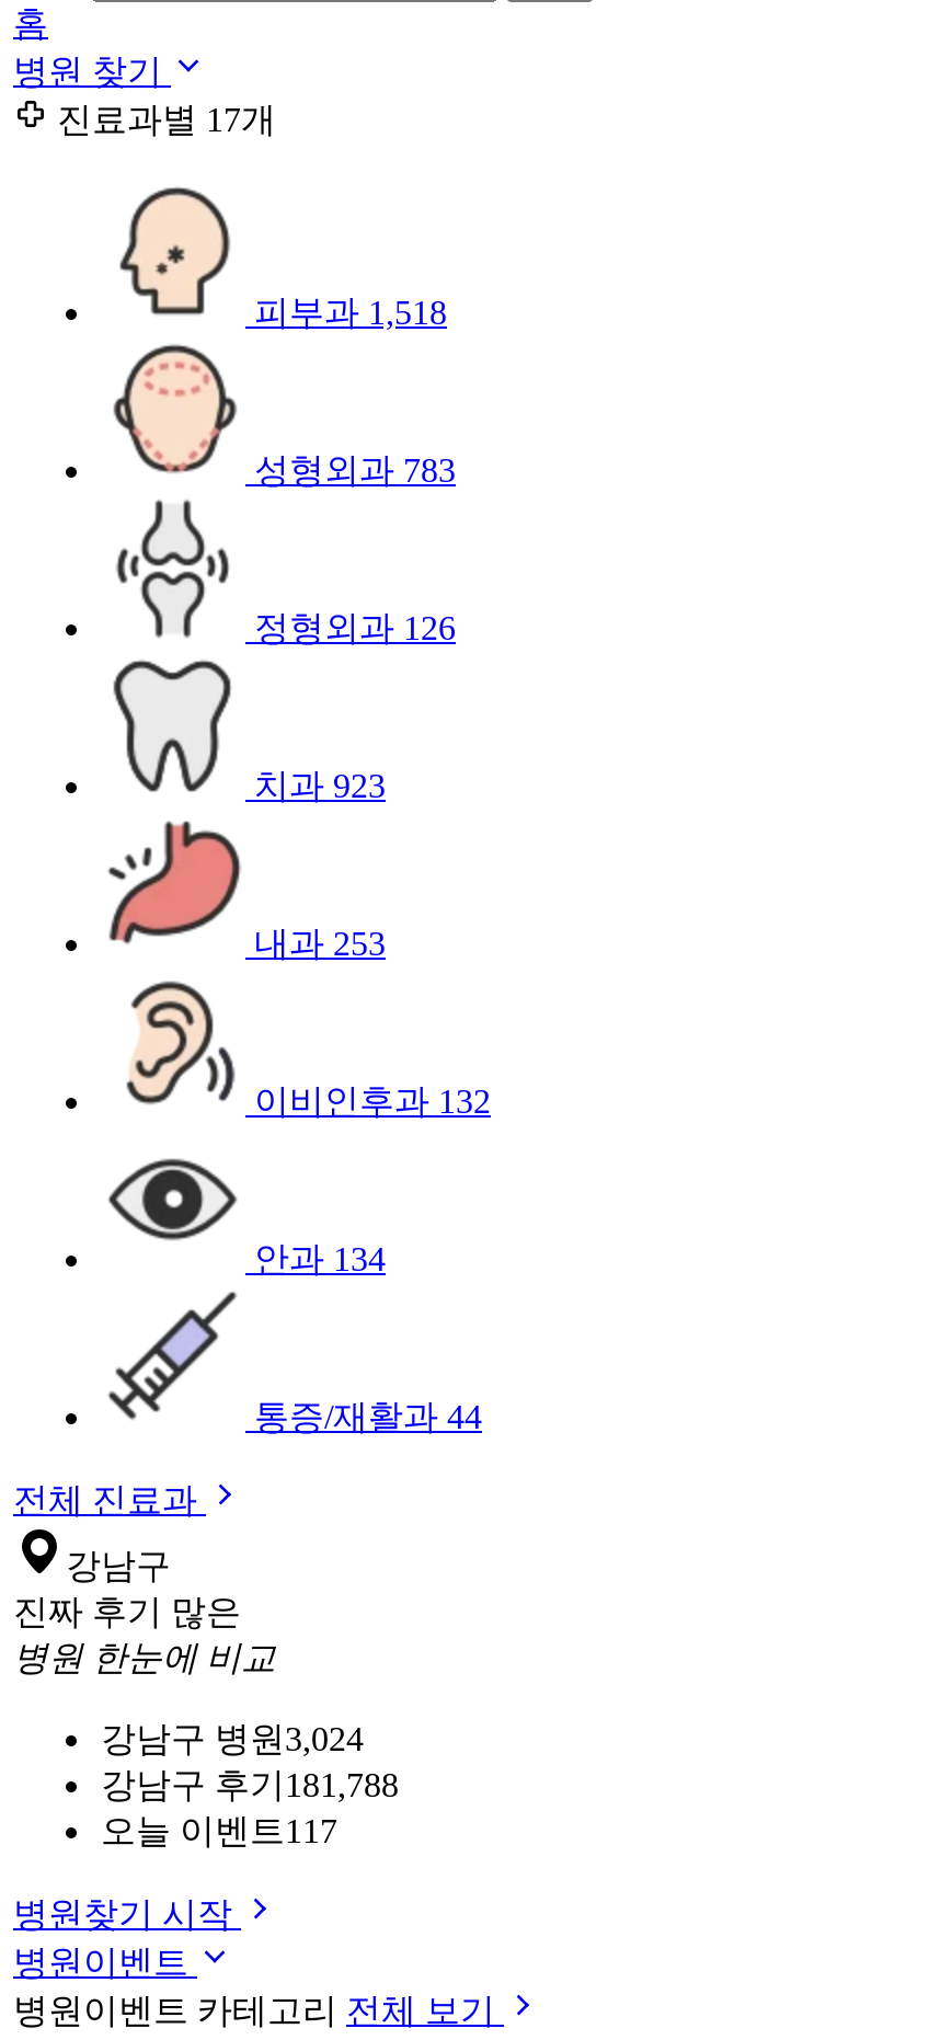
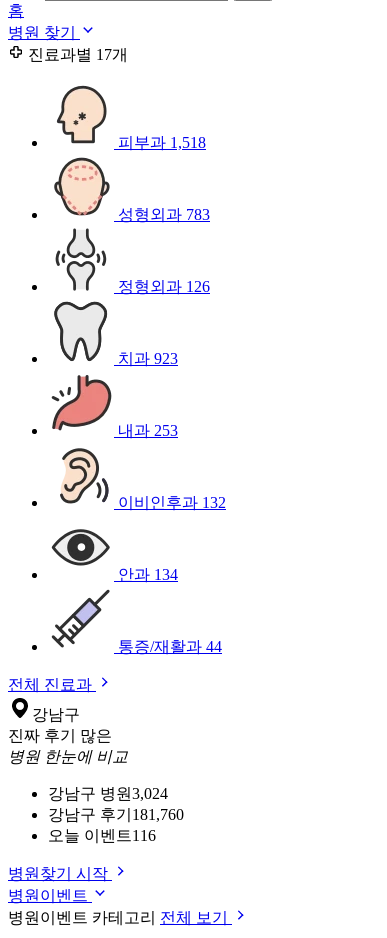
- 강남구 후기 181,788
+ 강남구 후기 181,760

- 오늘 이벤트 117
+ 오늘 이벤트 116
